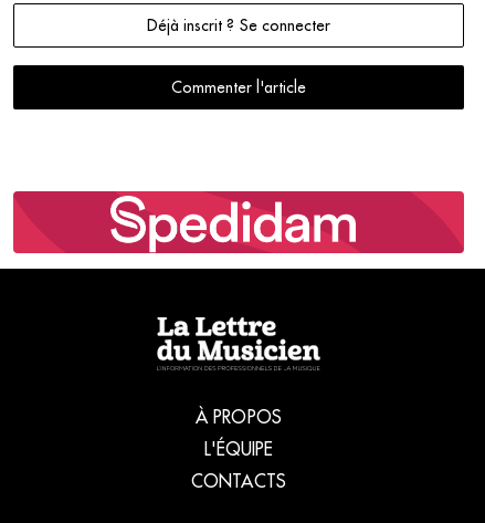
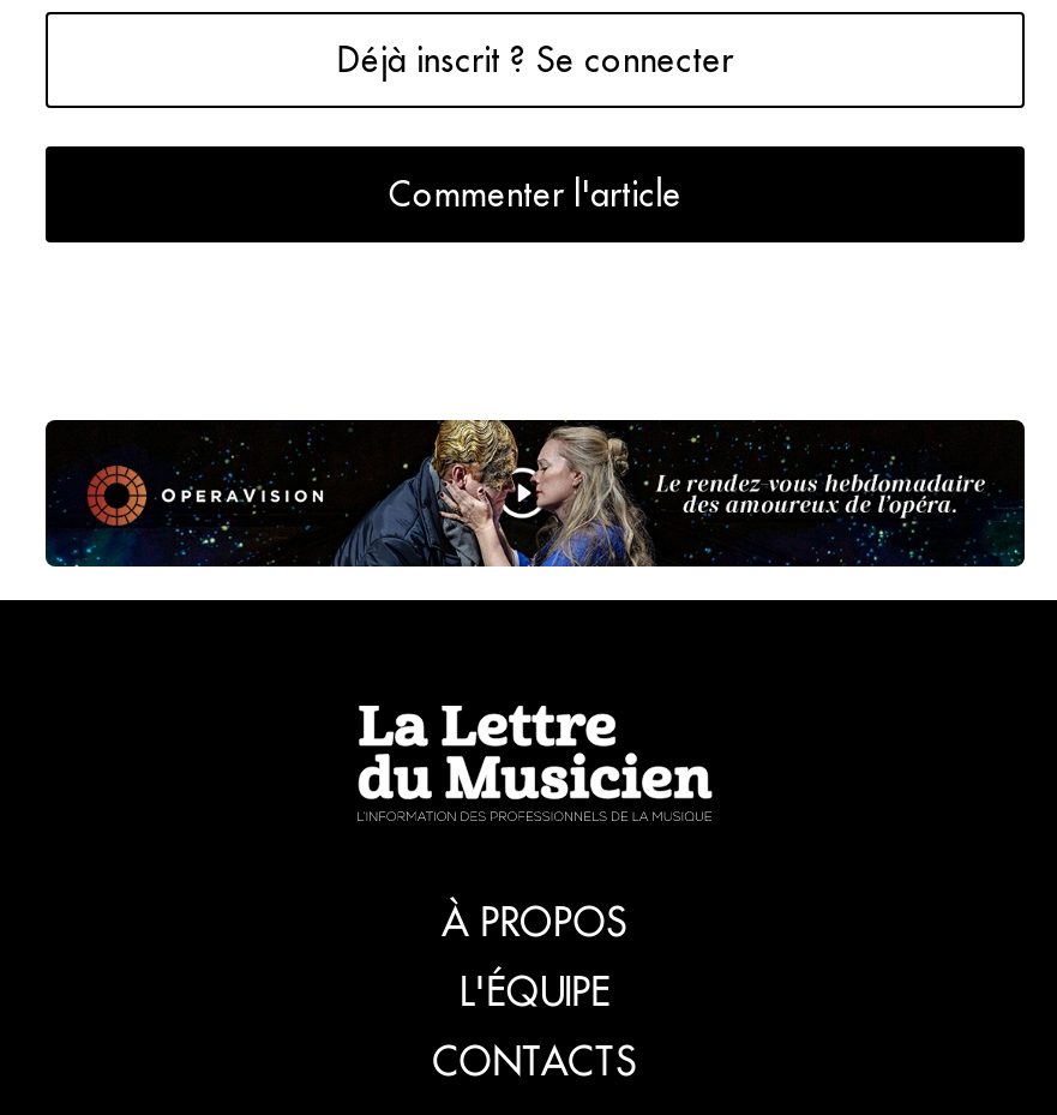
- [image]
+ [image]
